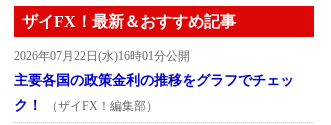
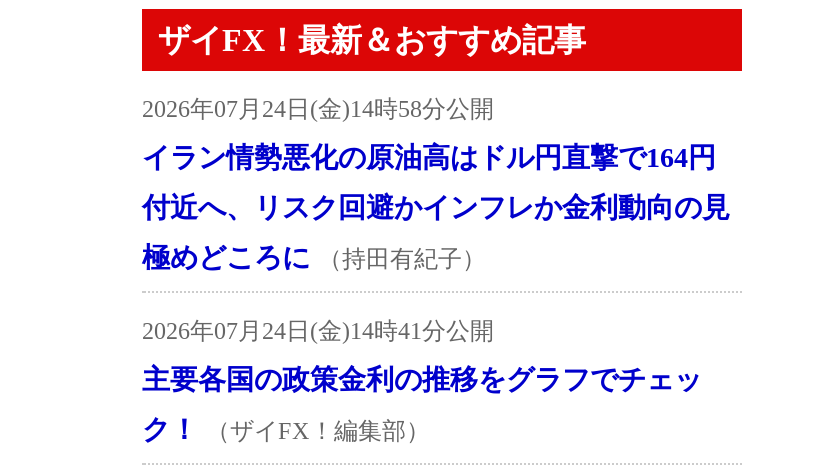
- 2026年07月22日(水)16時01分公開
+ 2026年07月24日(金)14時58分公開
+ イラン情勢悪化の原油高はドル円直撃で164円
+ 付近へ、リスク回避かインフレか金利動向の見
+ 極めどころに （持田有紀子）
+ 2026年07月24日(金)14時41分公開
